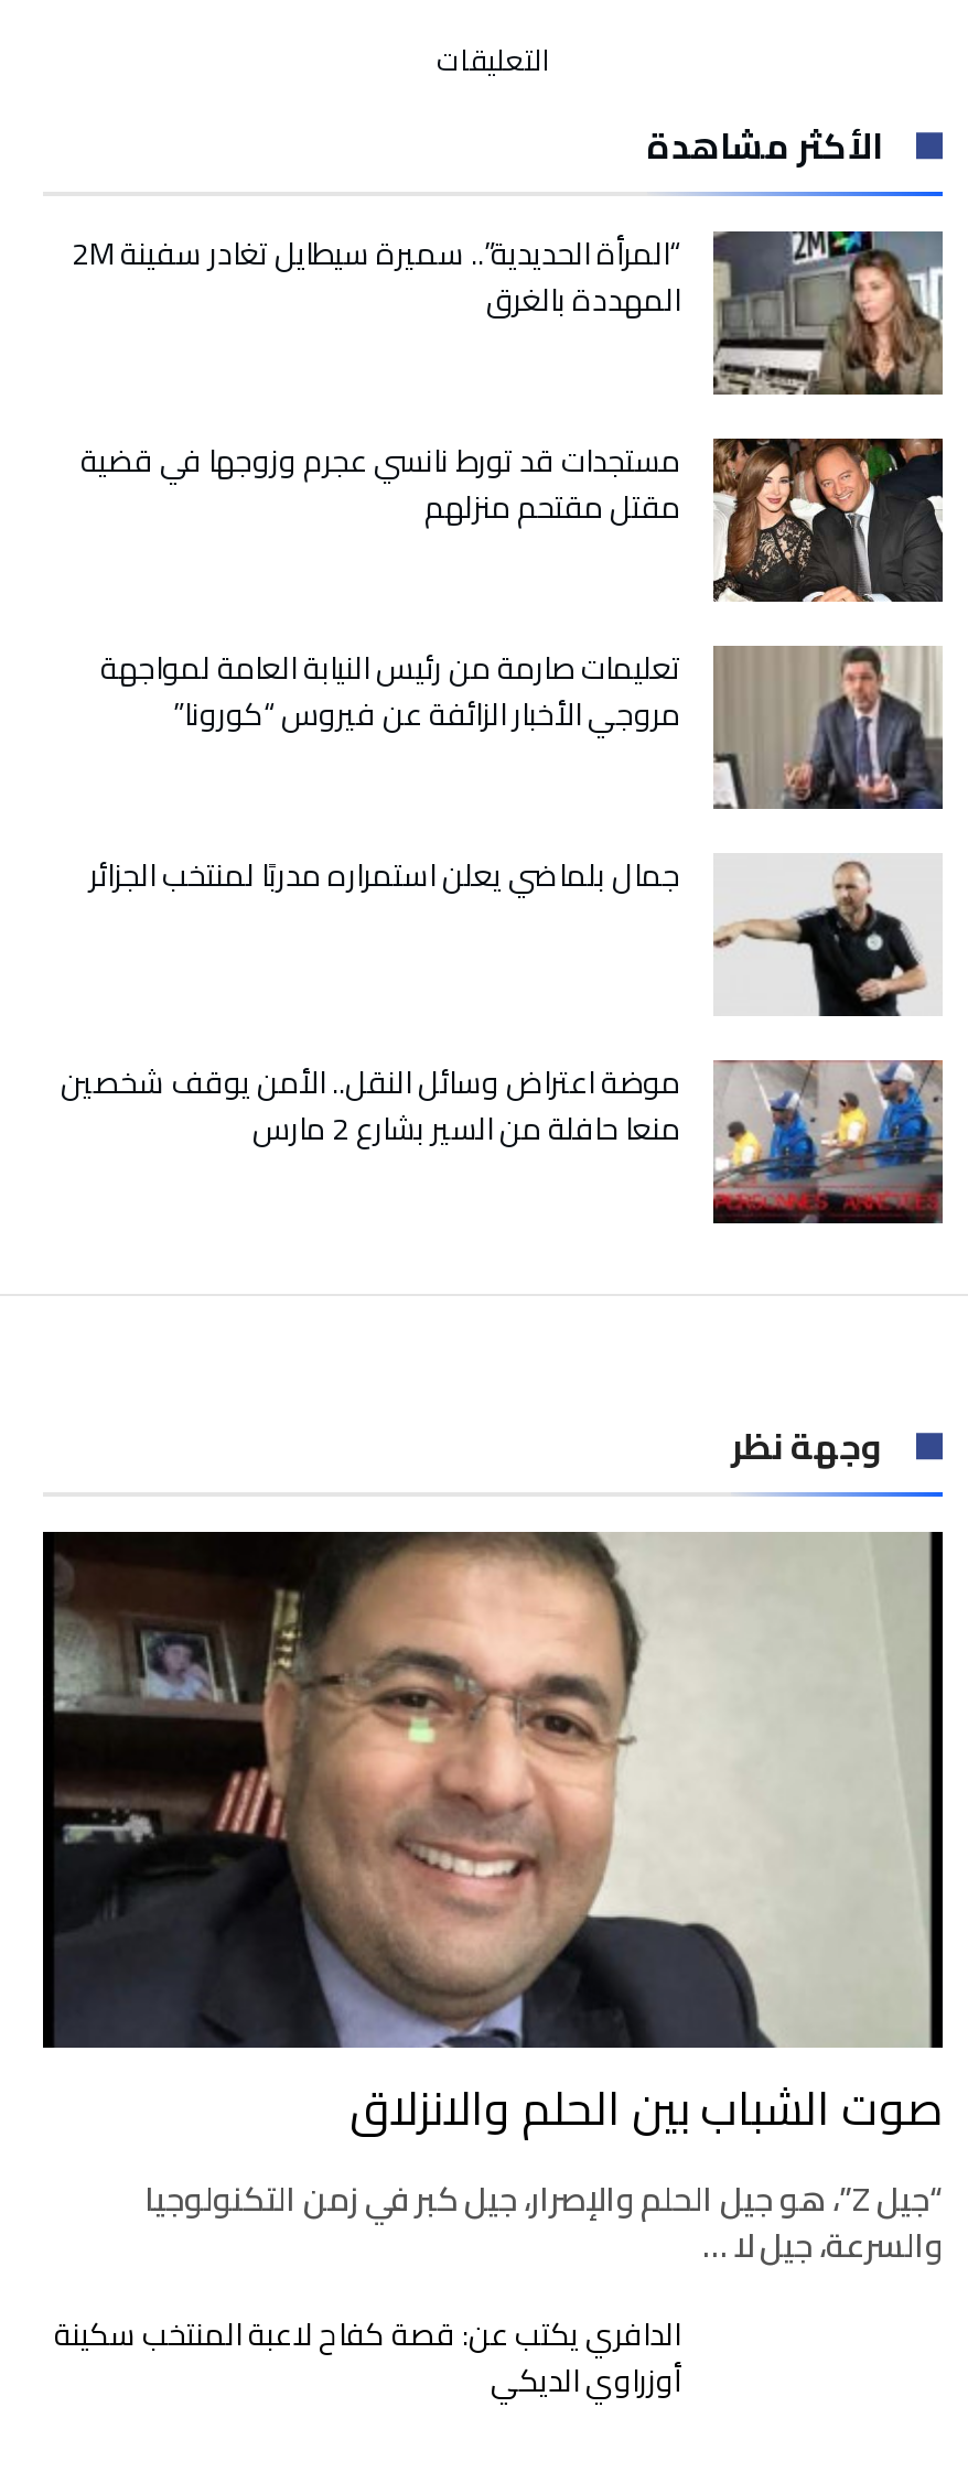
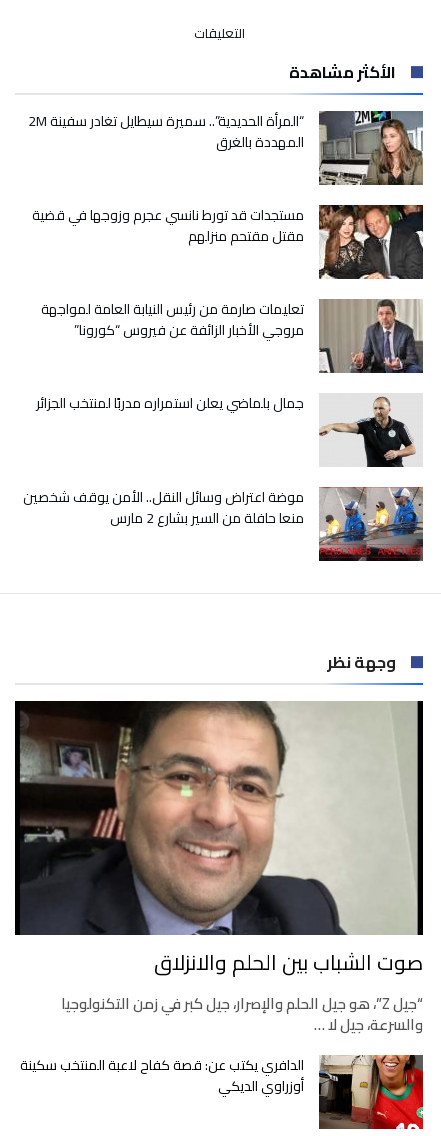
+ [image]
